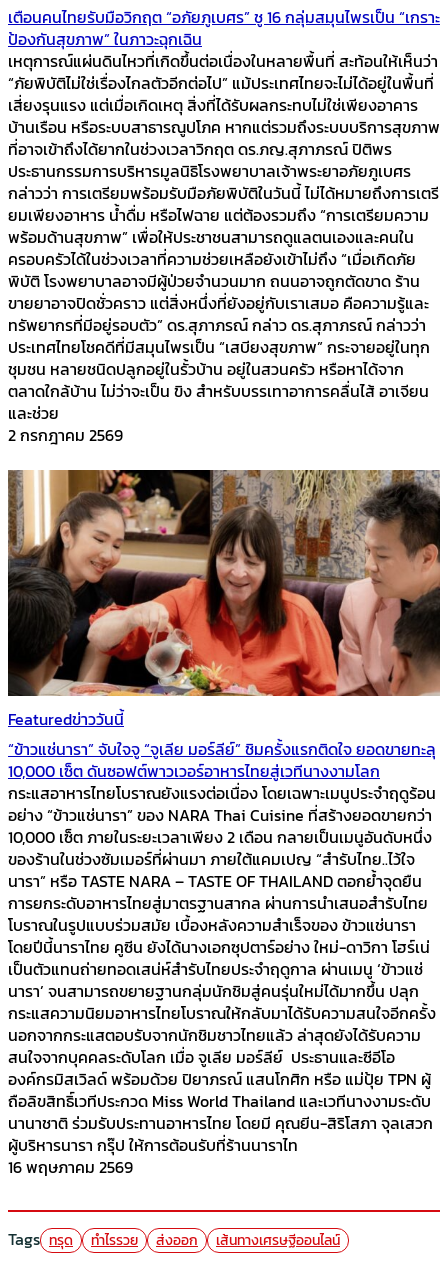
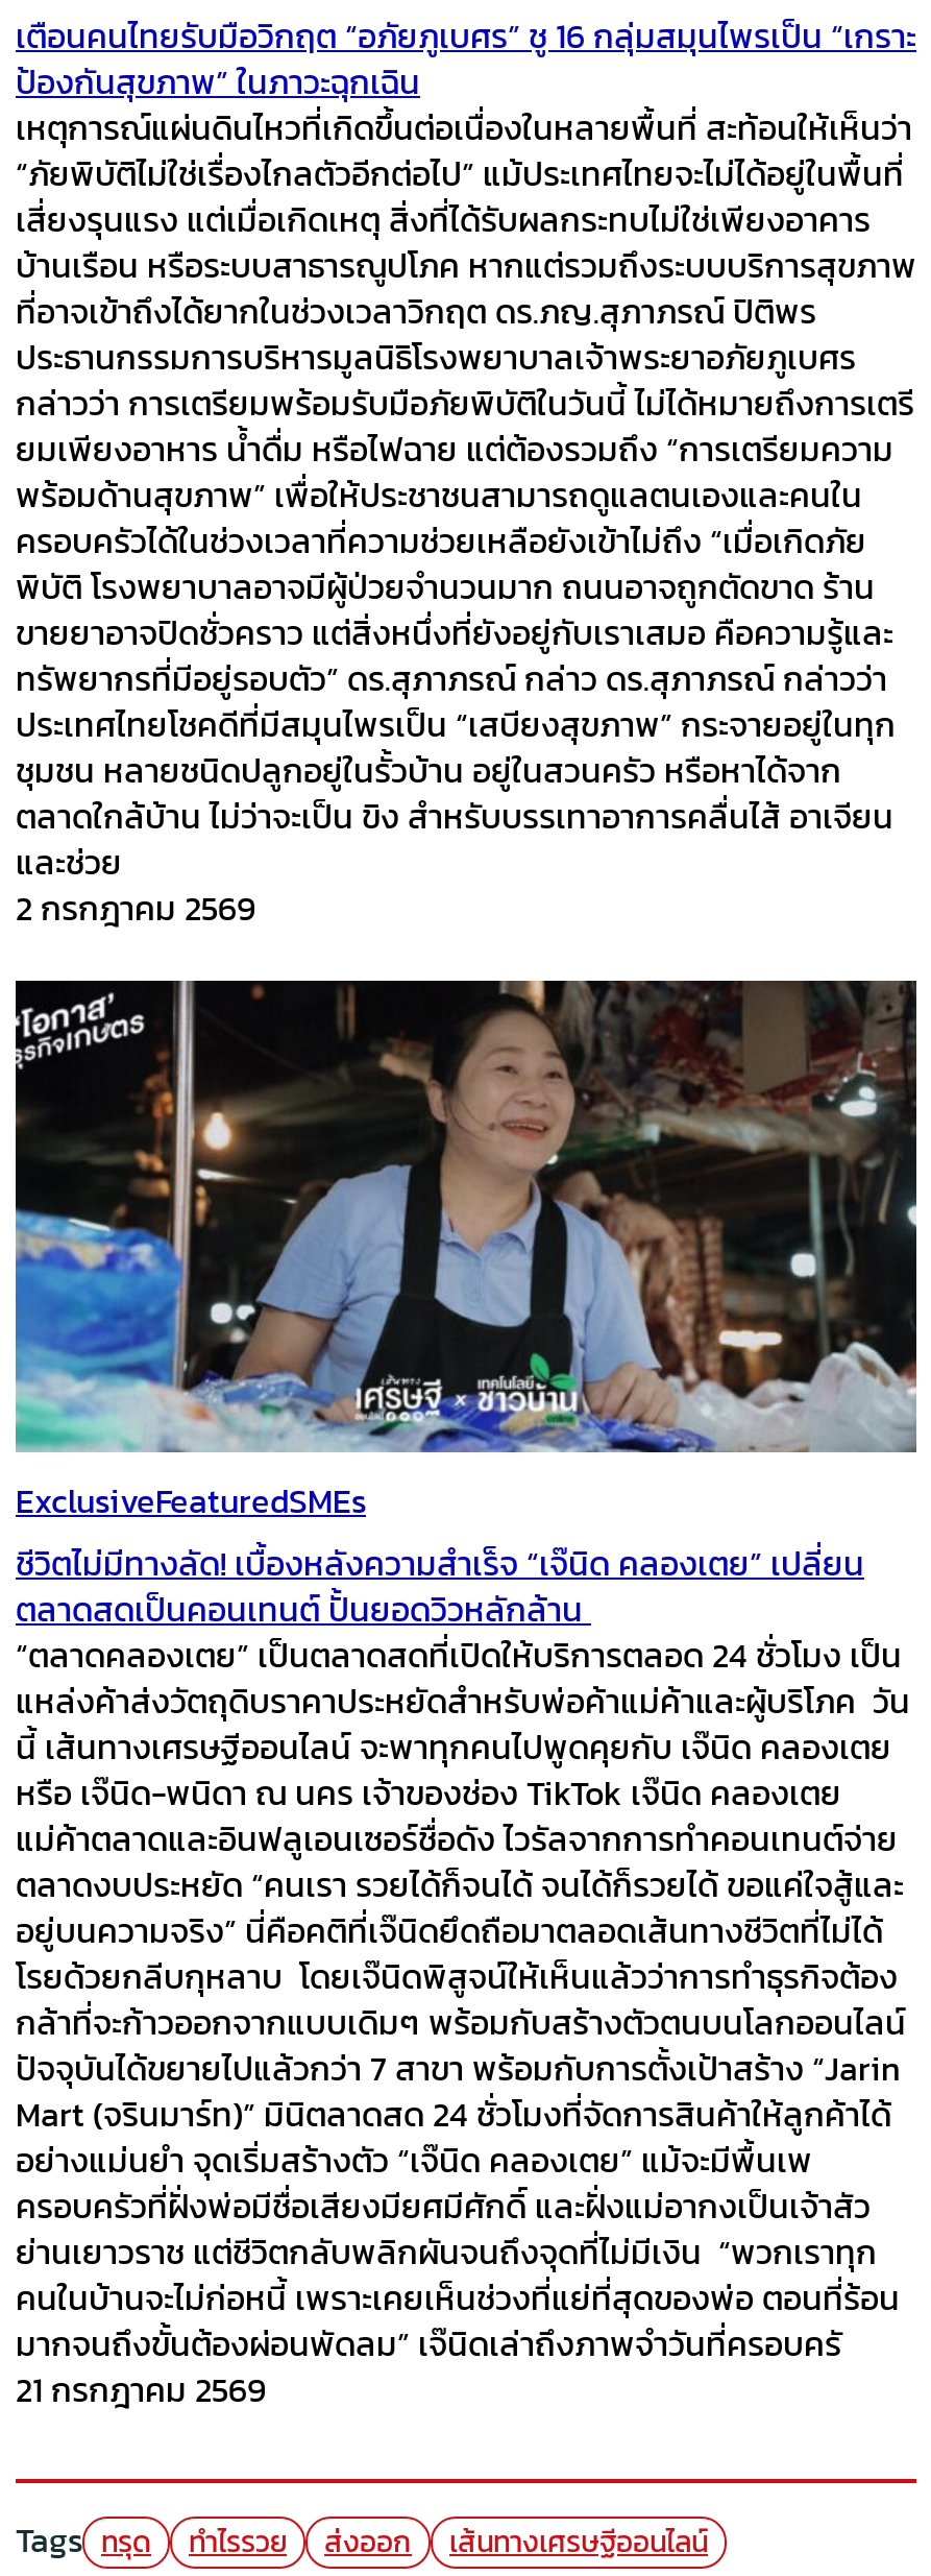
- [image]
- Featuredข่าววันนี้
- “ข้าวแช่นารา” จับใจจู “จูเลีย มอร์ลีย์” ชิมครั้งแรกติดใจ ยอดขายทะลุ
- 10,000 เซ็ต ดันซอฟต์พาวเวอร์อาหารไทยสู่เวทีนางงามโลก
- กระแสอาหารไทยโบราณยังแรงต่อเนื่อง โดยเฉพาะเมนูประจำฤดูร้อน
- อย่าง “ข้าวแช่นารา” ของ NARA Thai Cuisine ที่สร้างยอดขายกว่า
- 10,000 เซ็ต ภายในระยะเวลาเพียง 2 เดือน กลายเป็นเมนูอันดับหนึ่ง
- ของร้านในช่วงซัมเมอร์ที่ผ่านมา ภายใต้แคมเปญ “สำรับไทย..ไว้ใจ
- นารา” หรือ TASTE NARA – TASTE OF THAILAND ตอกย้ำจุดยืน
- การยกระดับอาหารไทยสู่มาตรฐานสากล ผ่านการนำเสนอสำรับไทย
- โบราณในรูปแบบร่วมสมัย เบื้องหลังความสำเร็จของ ข้าวแช่นารา
- โดยปีนี้นาราไทย คูซีน ยังได้นางเอกซุปตาร์อย่าง ใหม่-ดาวิกา โฮร์เน่
- เป็นตัวแทนถ่ายทอดเสน่ห์สำรับไทยประจำฤดูกาล ผ่านเมนู ‘ข้าวแช่
- นารา’ จนสามารถขยายฐานกลุ่มนักชิมสู่คนรุ่นใหม่ได้มากขึ้น ปลุก
- กระแสความนิยมอาหารไทยโบราณให้กลับมาได้รับความสนใจอีกครั้ง
- นอกจากกระแสตอบรับจากนักชิมชาวไทยแล้ว ล่าสุดยังได้รับความ
- สนใจจากบุคคลระดับโลก เมื่อ จูเลีย มอร์ลีย์ ประธานและซีอีโอ
- องค์กรมิสเวิลด์ พร้อมด้วย ปิยาภรณ์ แสนโกศิก หรือ แม่ปุ้ย TPN ผู้
- ถือลิขสิทธิ์เวทีประกวด Miss World Thailand และเวทีนางงามระดับ
- นานาชาติ ร่วมรับประทานอาหารไทย โดยมี คุณยีน-สิริโสภา จุลเสวก
- ผู้บริหารนารา กรุ๊ป ให้การต้อนรับที่ร้านนาราไท
- 16 พฤษภาคม 2569
+ [image]
+ ExclusiveFeaturedSMEs
+ ชีวิตไม่มีทางลัด! เบื้องหลังความสำเร็จ “เจ๊นิด คลองเตย” เปลี่ยน
+ ตลาดสดเป็นคอนเทนต์ ปั้นยอดวิวหลักล้าน
+ “ตลาดคลองเตย” เป็นตลาดสดที่เปิดให้บริการตลอด 24 ชั่วโมง เป็น
+ แหล่งค้าส่งวัตถุดิบราคาประหยัดสำหรับพ่อค้าแม่ค้าและผู้บริโภค วัน
+ นี้ เส้นทางเศรษฐีออนไลน์ จะพาทุกคนไปพูดคุยกับ เจ๊นิด คลองเตย
+ หรือ เจ๊นิด-พนิดา ณ นคร เจ้าของช่อง TikTok เจ๊นิด คลองเตย
+ แม่ค้าตลาดและอินฟลูเอนเซอร์ชื่อดัง ไวรัลจากการทำคอนเทนต์จ่าย
+ ตลาดงบประหยัด “คนเรา รวยได้ก็จนได้ จนได้ก็รวยได้ ขอแค่ใจสู้และ
+ อยู่บนความจริง” นี่คือคติที่เจ๊นิดยึดถือมาตลอดเส้นทางชีวิตที่ไม่ได้
+ โรยด้วยกลีบกุหลาบ โดยเจ๊นิดพิสูจน์ให้เห็นแล้วว่าการทำธุรกิจต้อง
+ กล้าที่จะก้าวออกจากแบบเดิมๆ พร้อมกับสร้างตัวตนบนโลกออนไลน์
+ ปัจจุบันได้ขยายไปแล้วกว่า 7 สาขา พร้อมกับการตั้งเป้าสร้าง “Jarin
+ Mart (จรินมาร์ท)” มินิตลาดสด 24 ชั่วโมงที่จัดการสินค้าให้ลูกค้าได้
+ อย่างแม่นยำ จุดเริ่มสร้างตัว “เจ๊นิด คลองเตย” แม้จะมีพื้นเพ
+ ครอบครัวที่ฝั่งพ่อมีชื่อเสียงมียศมีศักดิ์ และฝั่งแม่อากงเป็นเจ้าสัว
+ ย่านเยาวราช แต่ชีวิตกลับพลิกผันจนถึงจุดที่ไม่มีเงิน “พวกเราทุก
+ คนในบ้านจะไม่ก่อหนี้ เพราะเคยเห็นช่วงที่แย่ที่สุดของพ่อ ตอนที่ร้อน
+ มากจนถึงขั้นต้องผ่อนพัดลม” เจ๊นิดเล่าถึงภาพจำวันที่ครอบครั
+ 21 กรกฎาคม 2569
